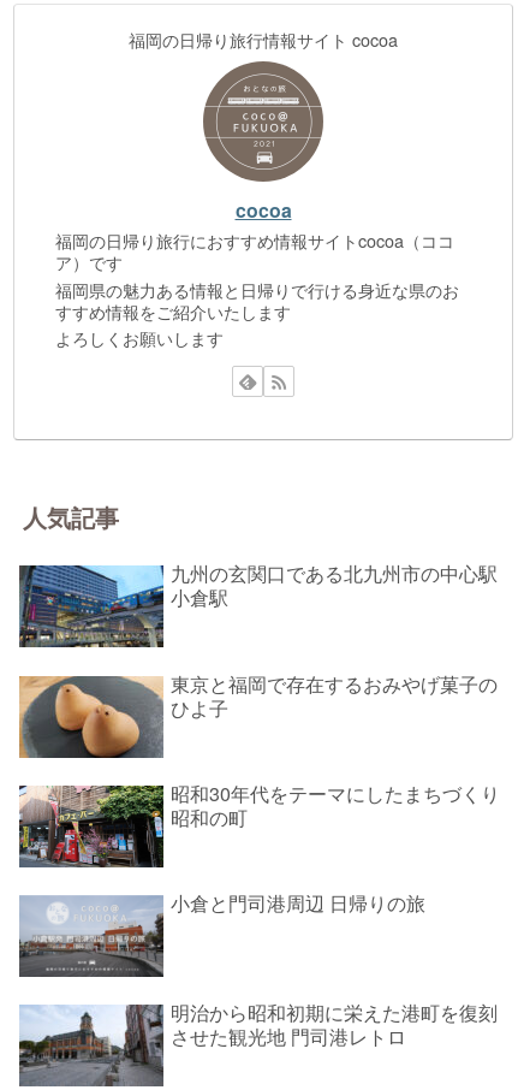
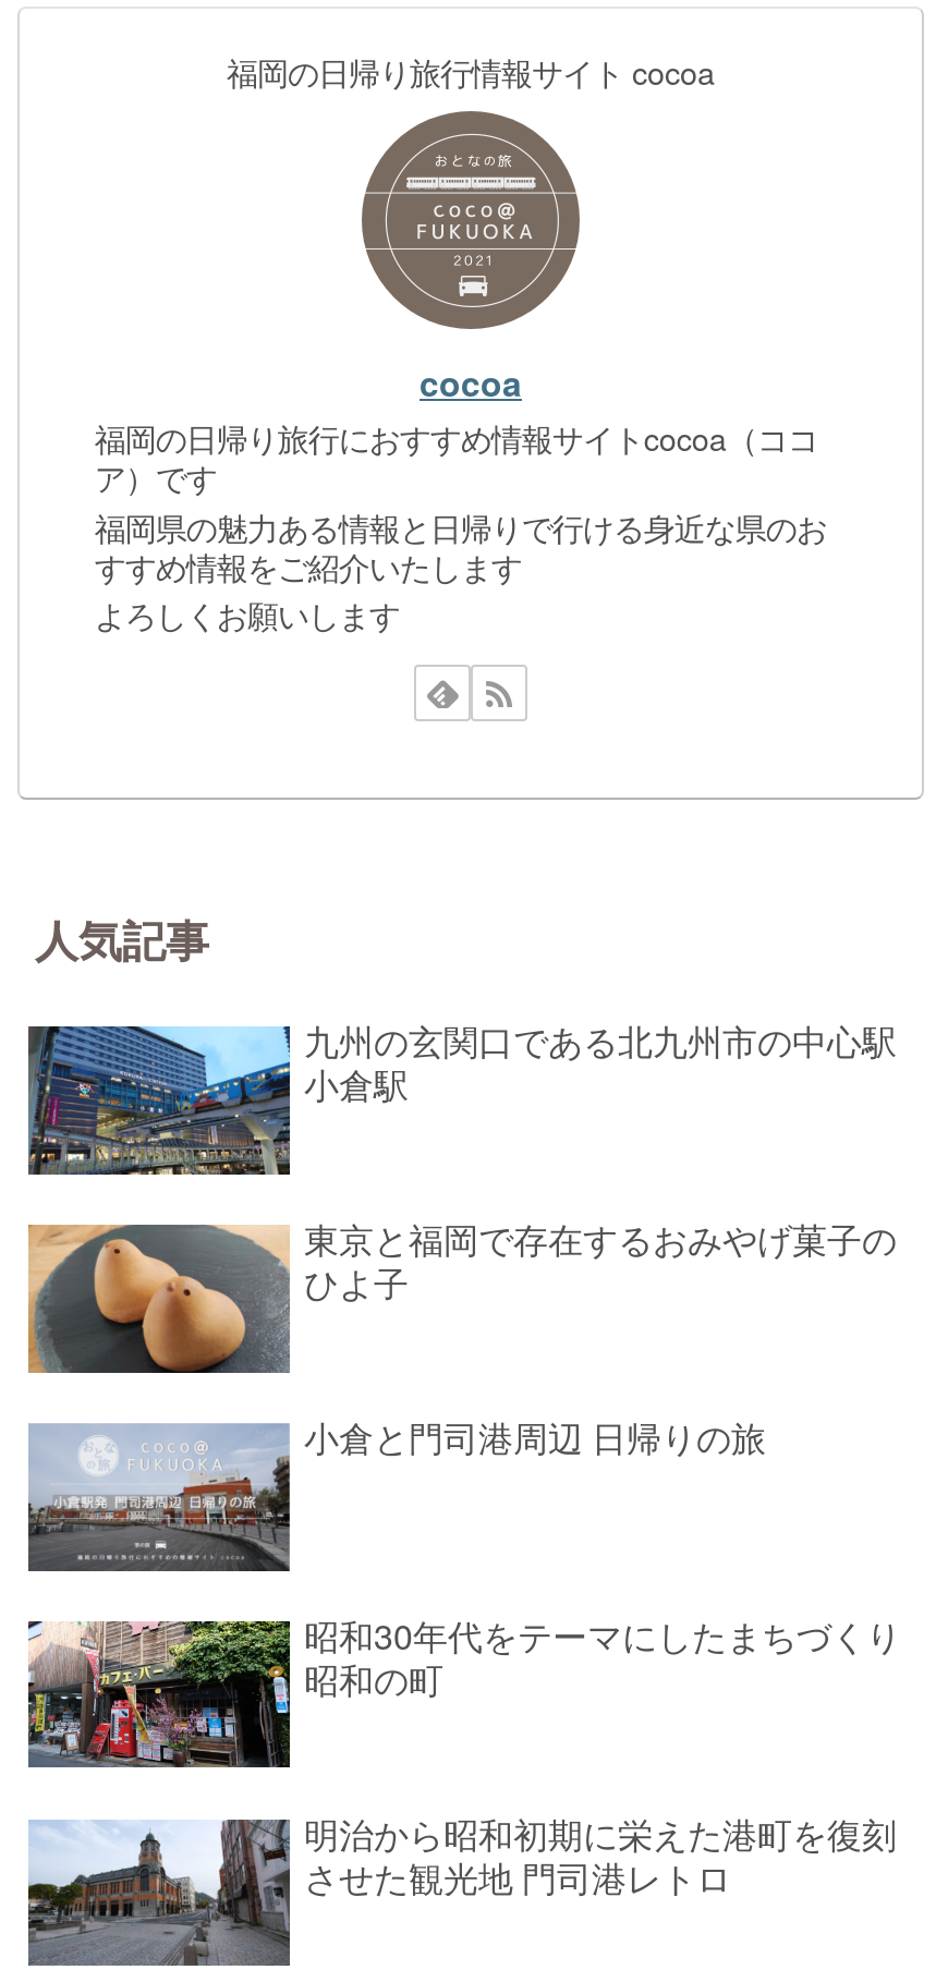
moved down: [image] | 昭和30年代をテーマにしたまちづくり | 昭和の町

moved up: [image] | 小倉と門司港周辺 日帰りの旅
